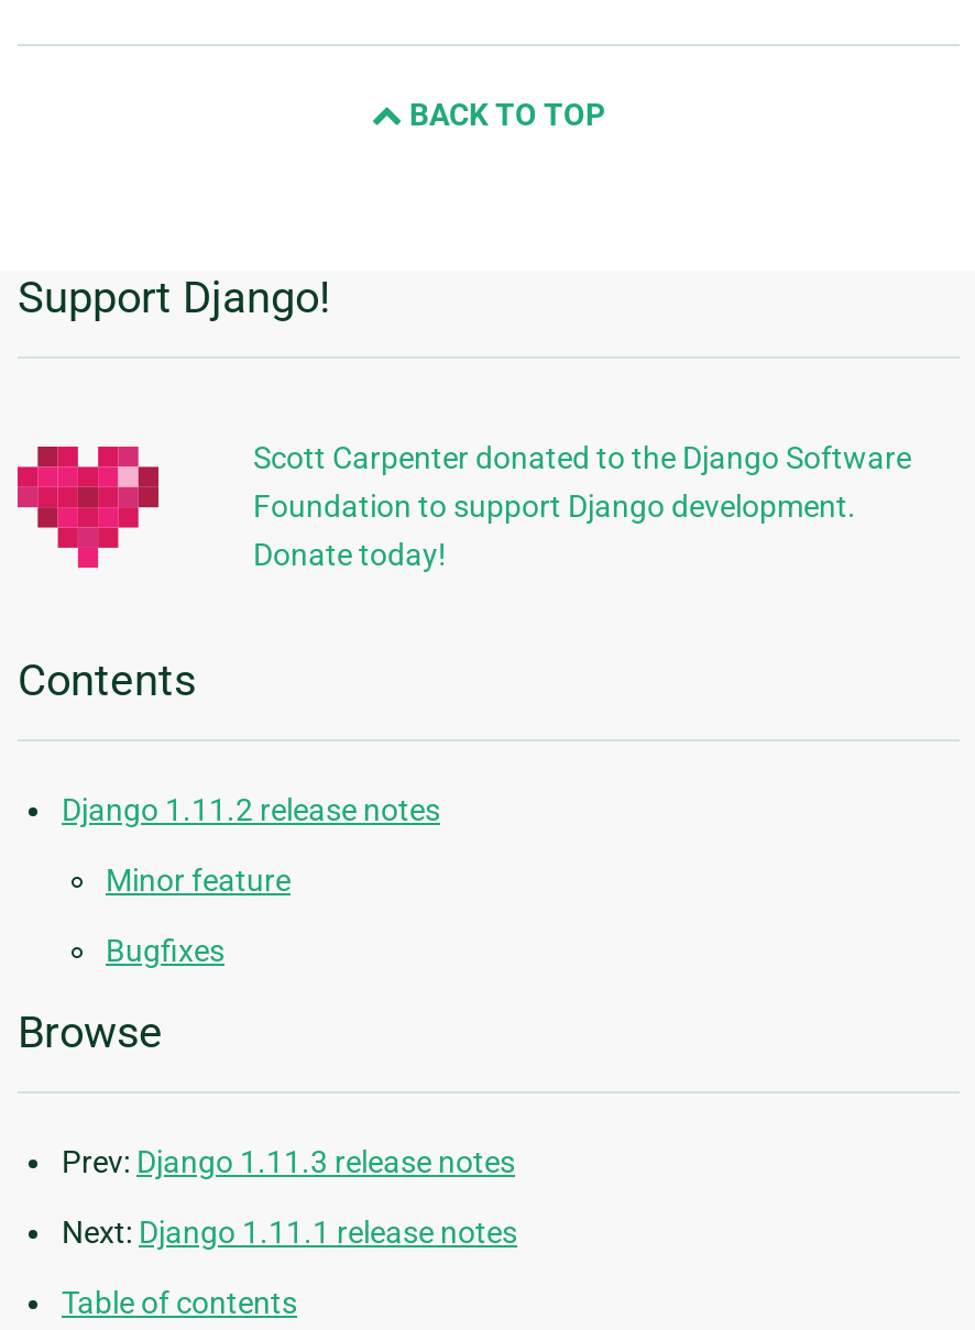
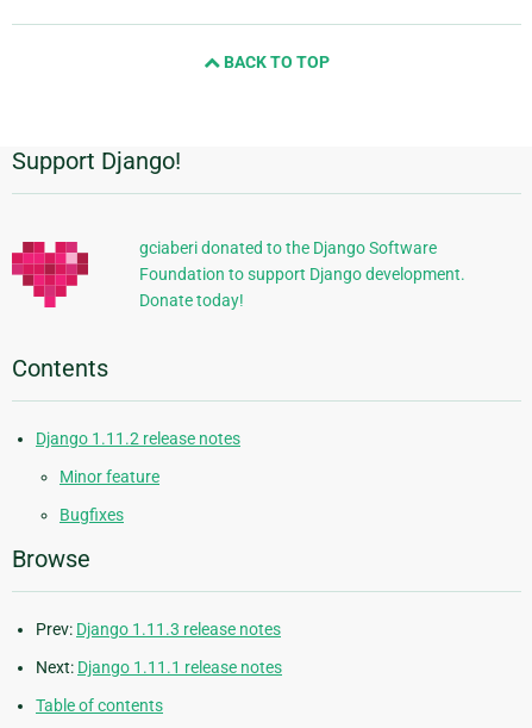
- Scott Carpenter donated to the Django Software
+ gciaberi donated to the Django Software
